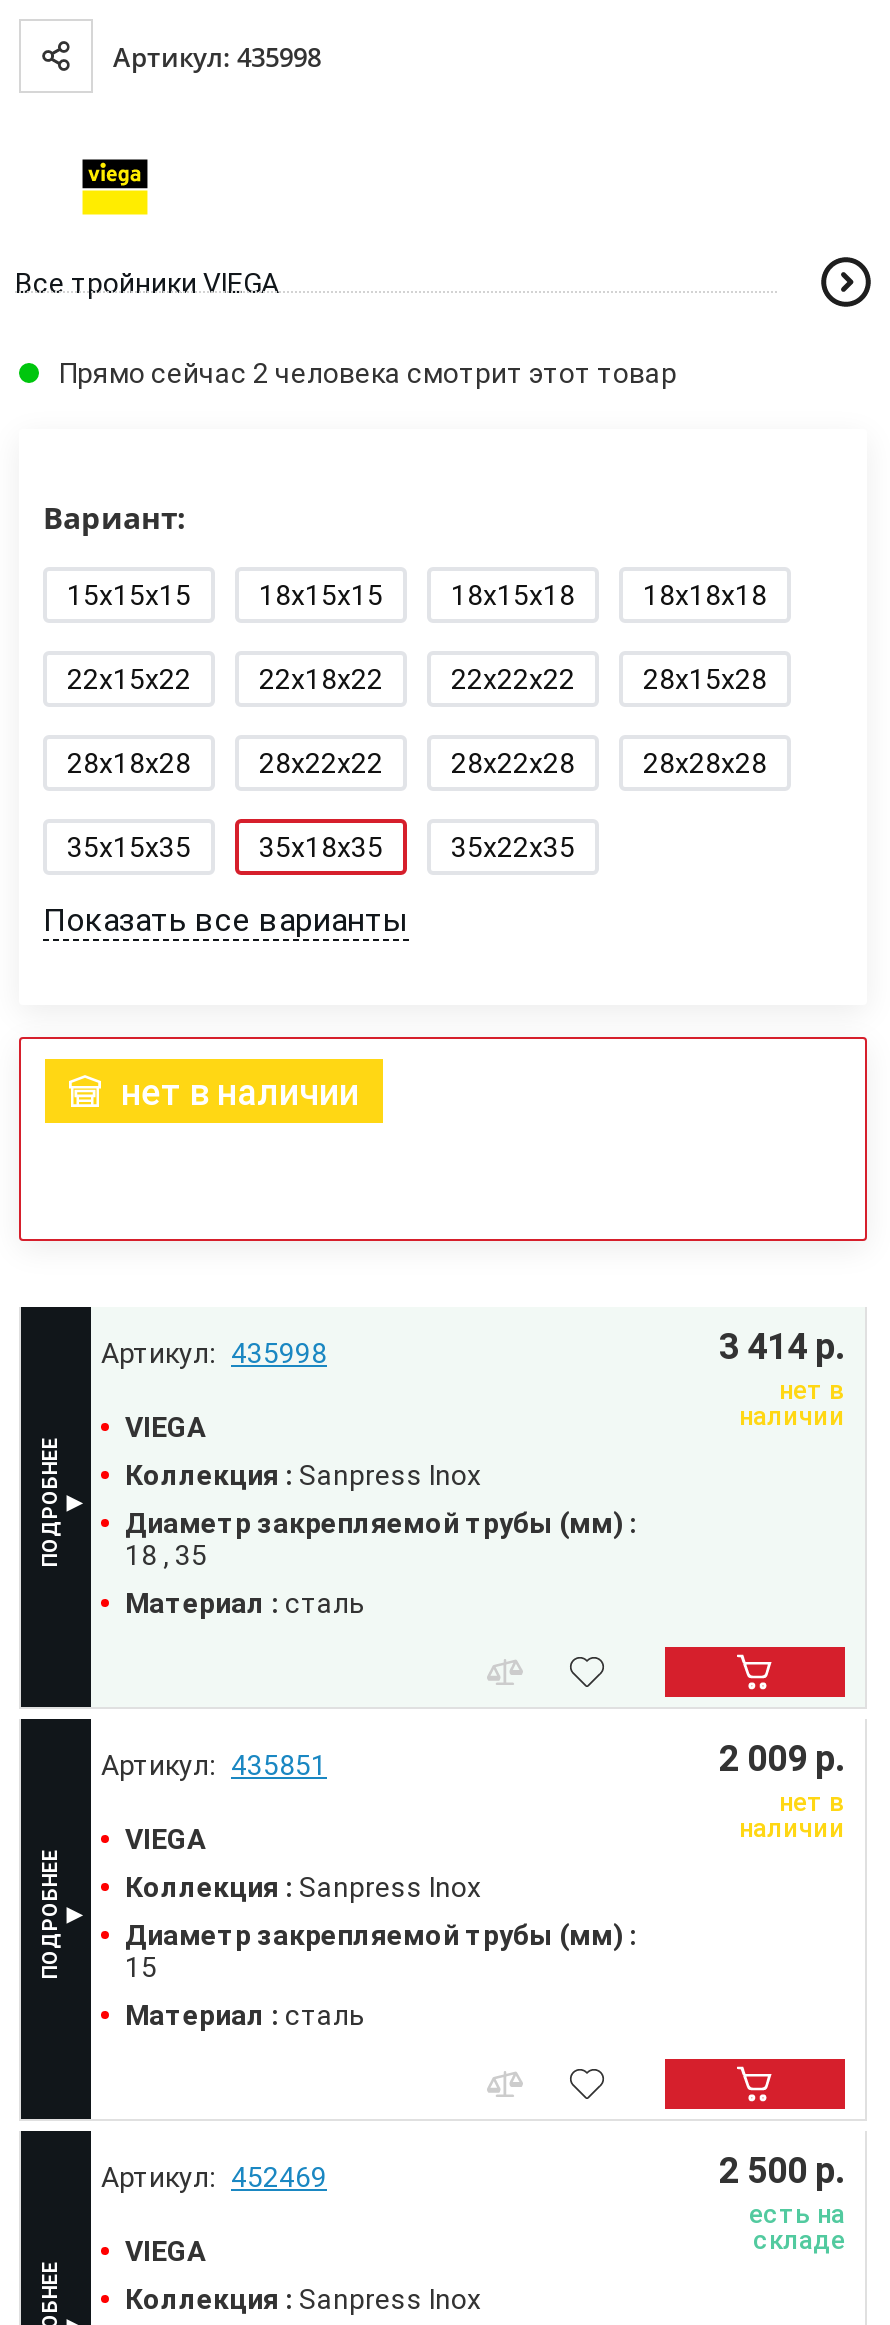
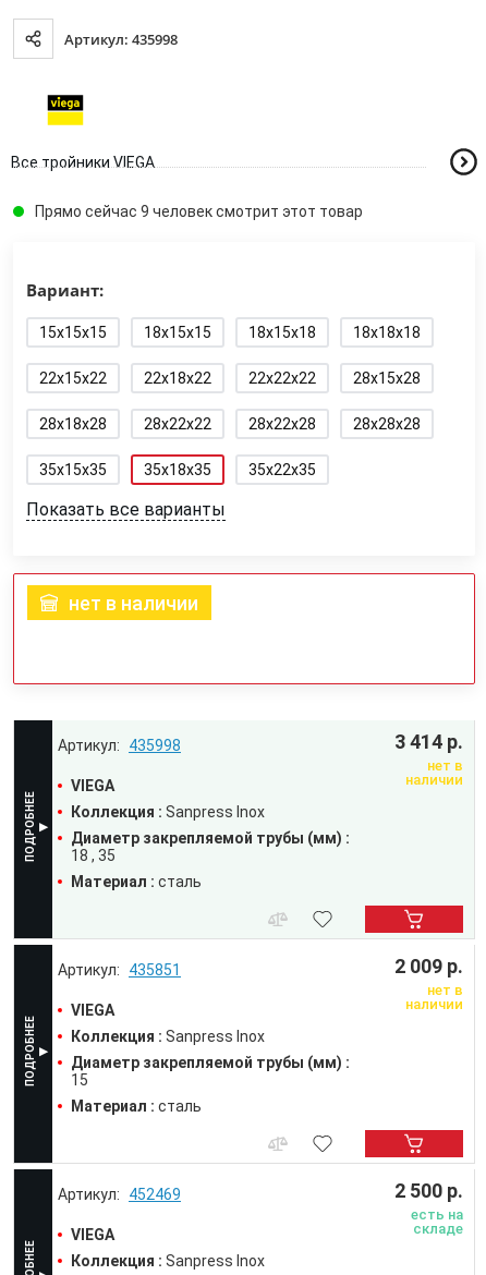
- Прямо сейчас 2 человека смотрит этот товар
+ Прямо сейчас 9 человек смотрит этот товар
